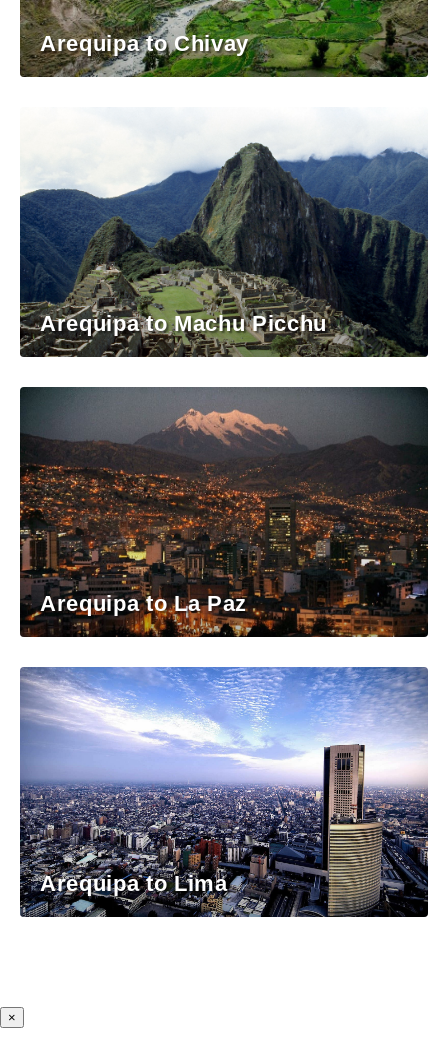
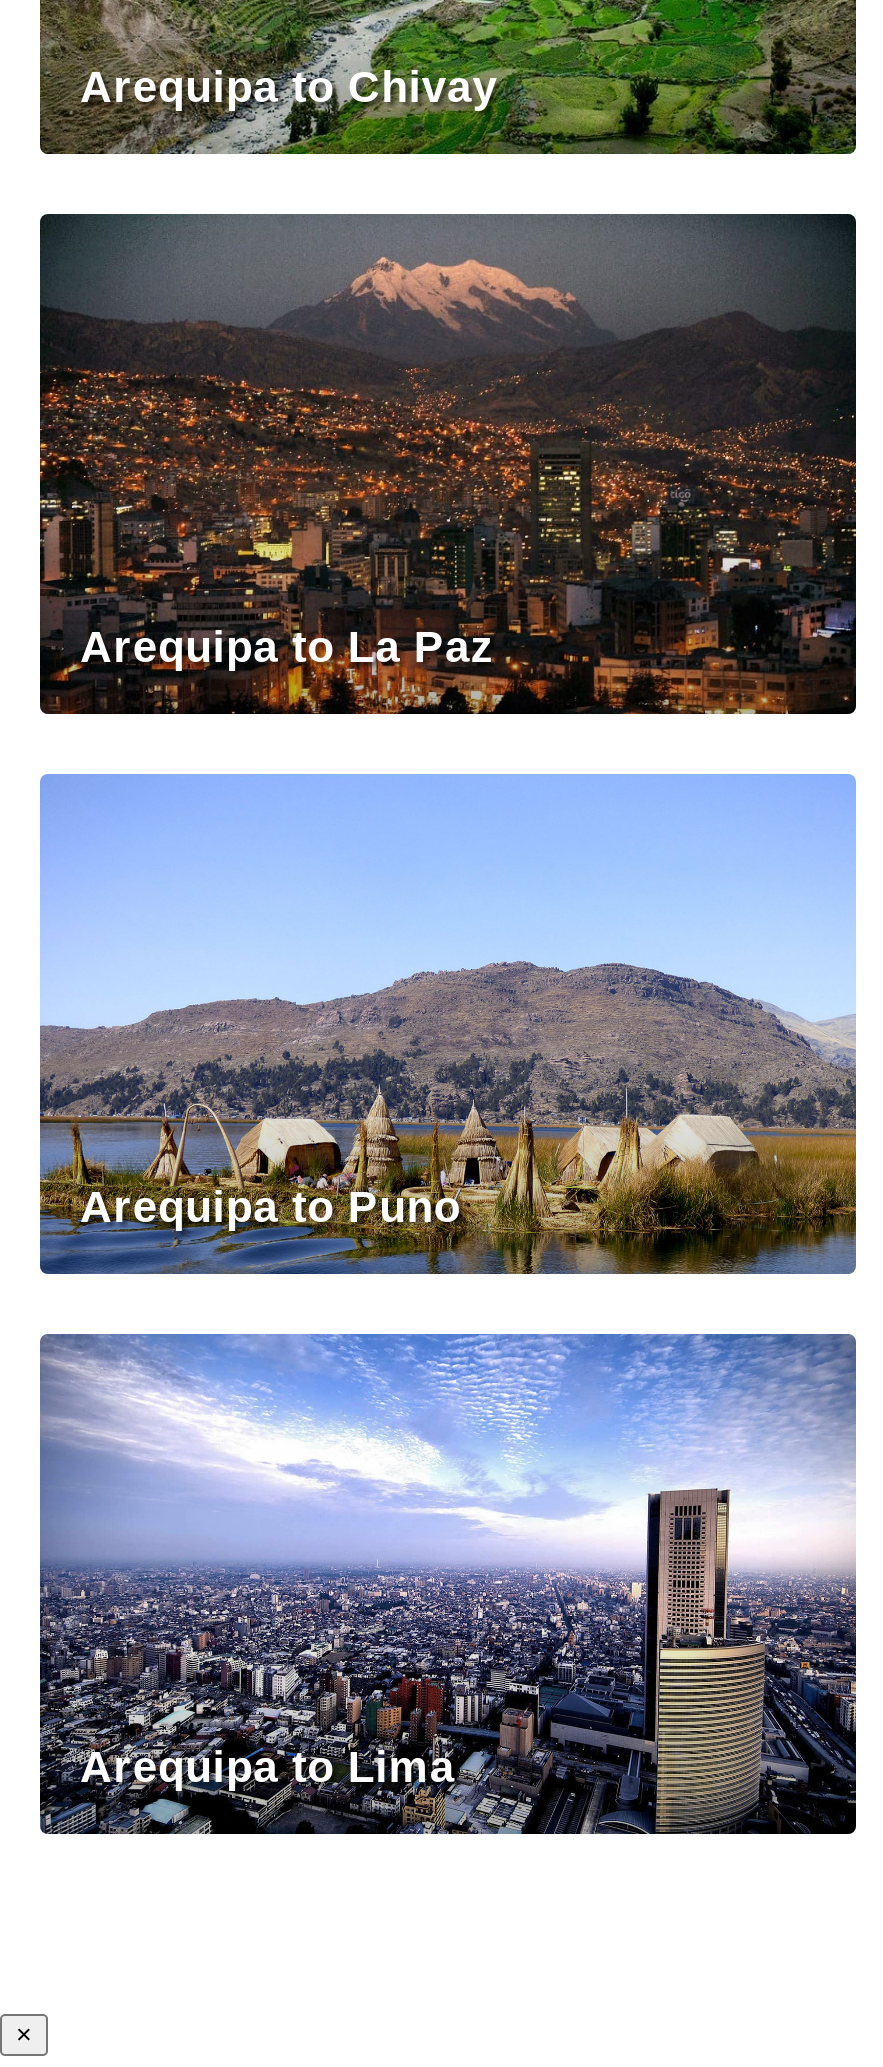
- [image]
- Arequipa to Machu Picchu

moved up: [image] | Arequipa to La Paz

+ [image]
+ Arequipa to Puno
